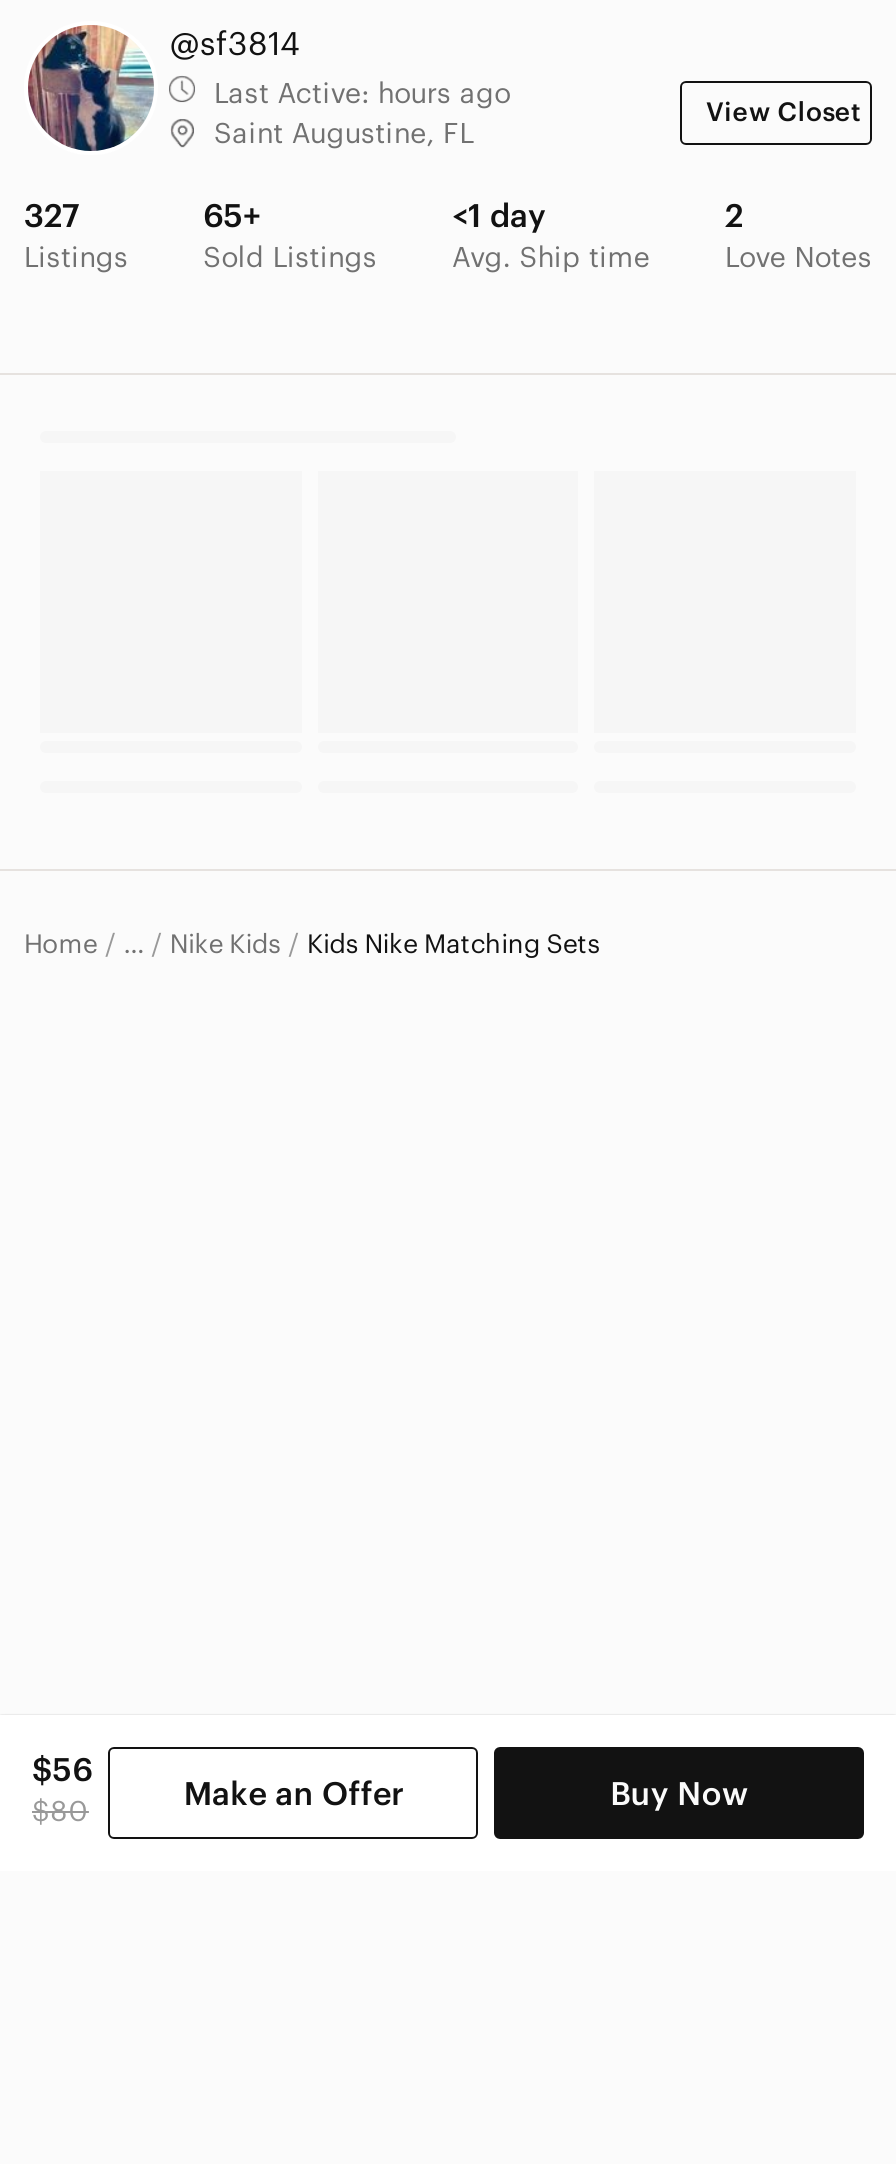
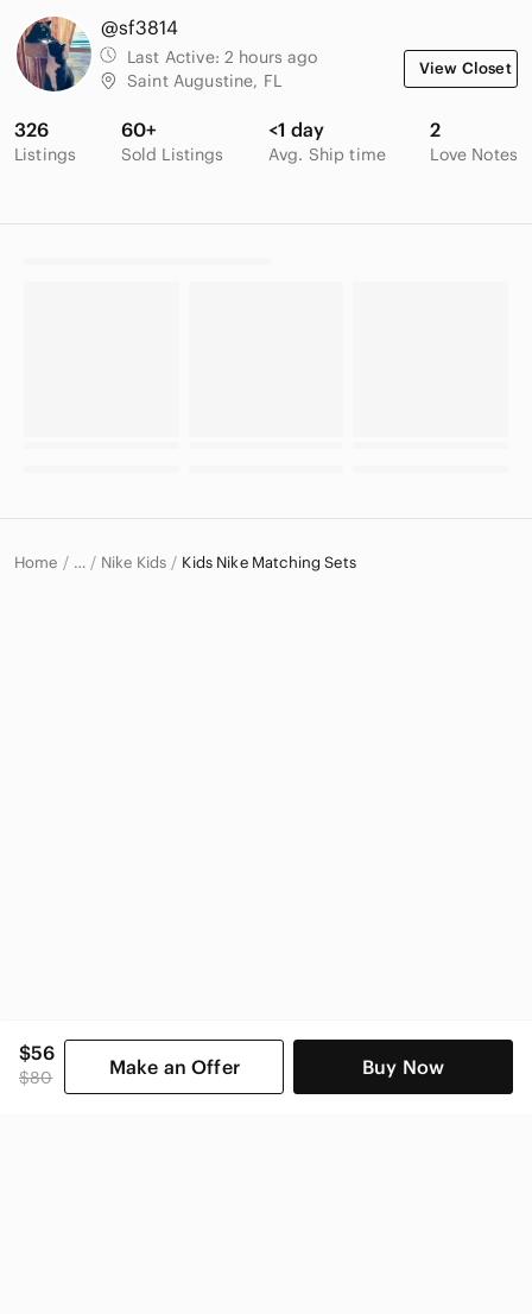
- Last Active: hours ago
+ Last Active: 2 hours ago

- 327
+ 326

- 65+
+ 60+
